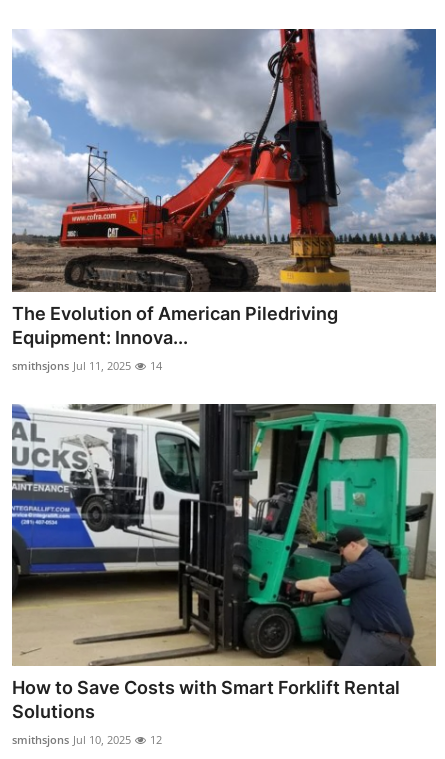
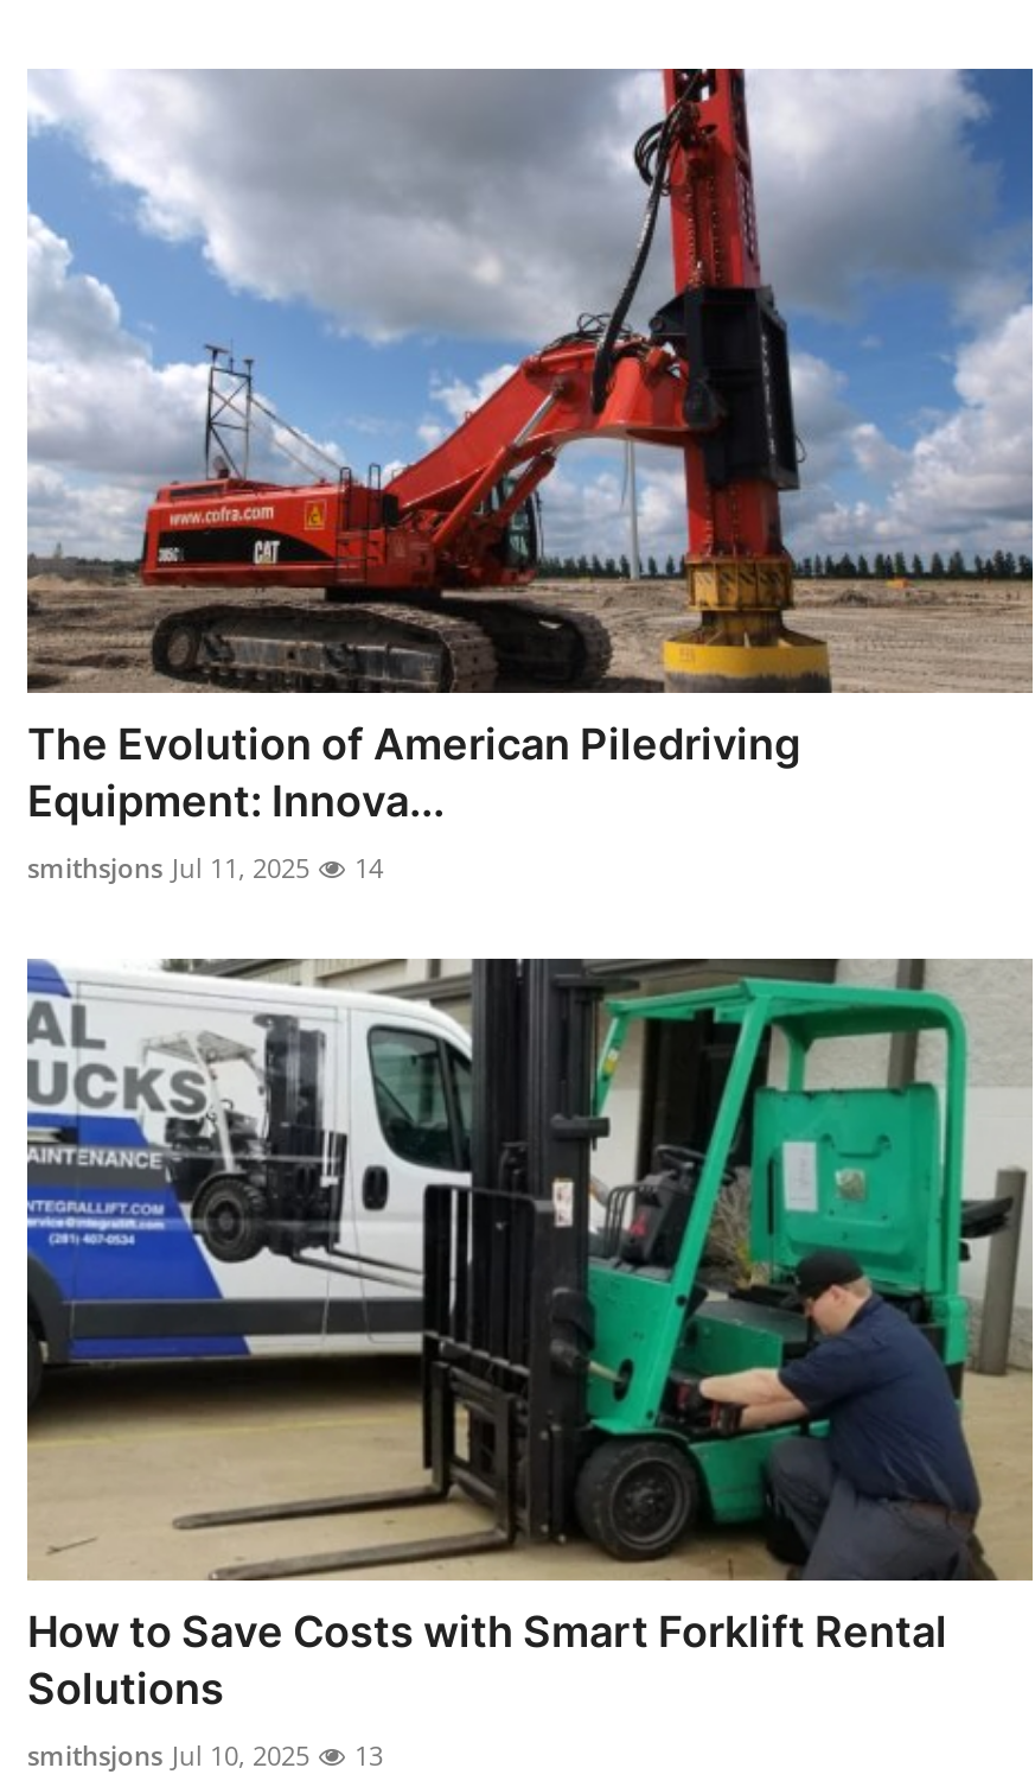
- smithsjons Jul 10, 2025 12
+ smithsjons Jul 10, 2025 13
